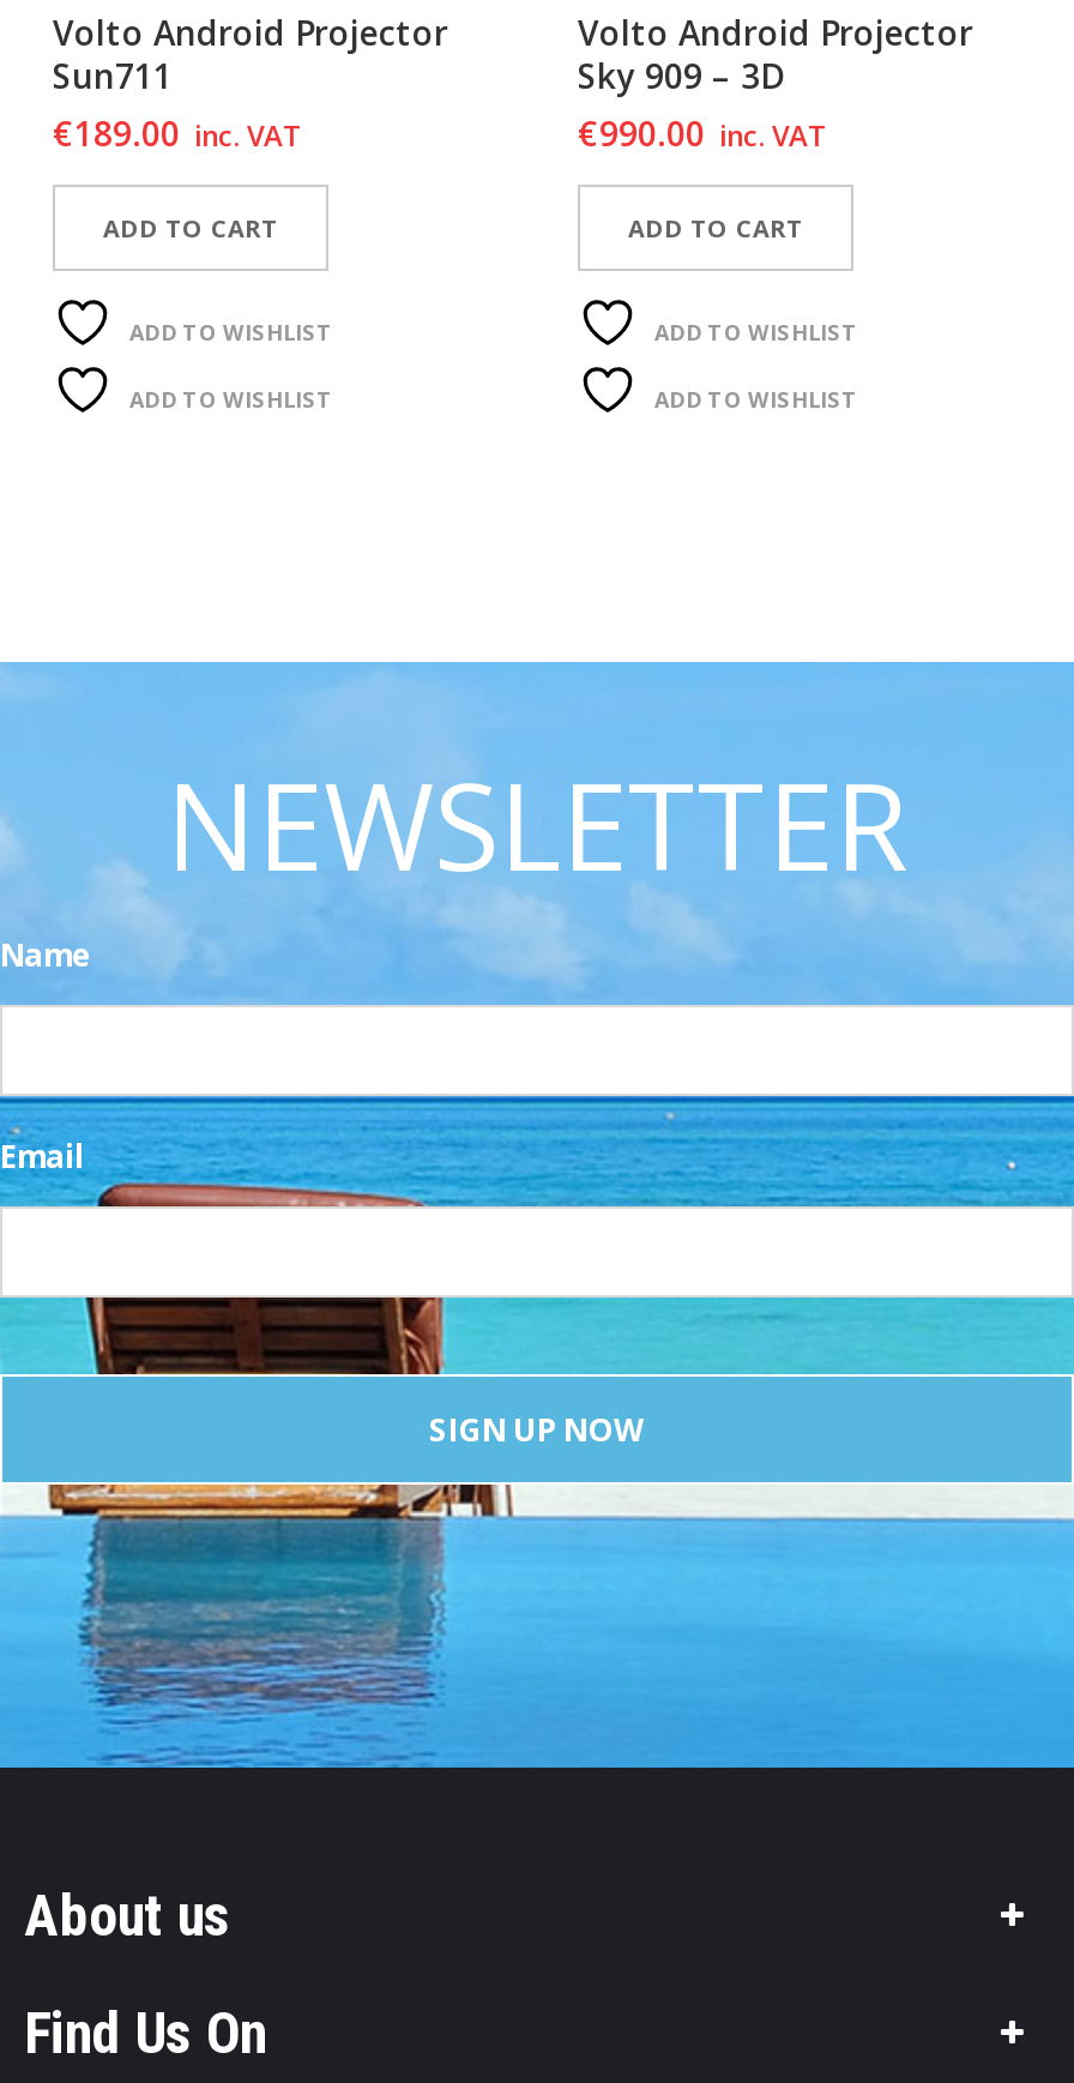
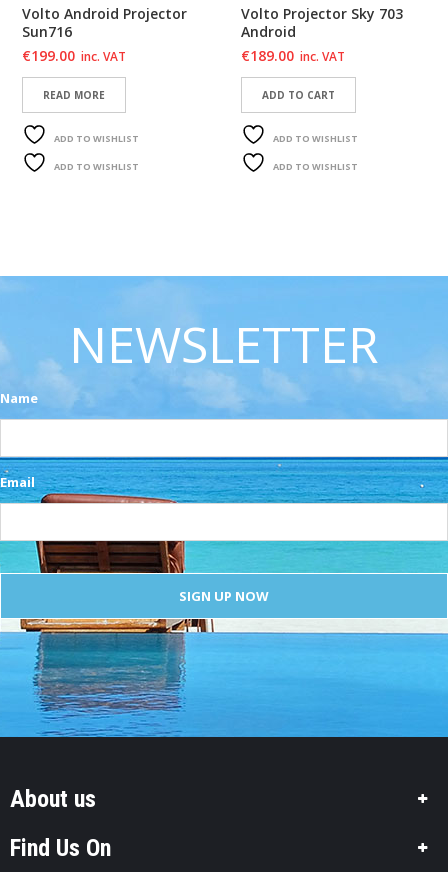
- Volto Android Projector
- Sky 909 – 3D
- €990.00 inc. VAT
+ Volto Projector Sky 703
+ Android
+ €189.00 inc. VAT

- Sun711
- €189.00 inc. VAT
+ Sun716
+ €199.00 inc. VAT

- ADD TO CART
+ READ MORE
